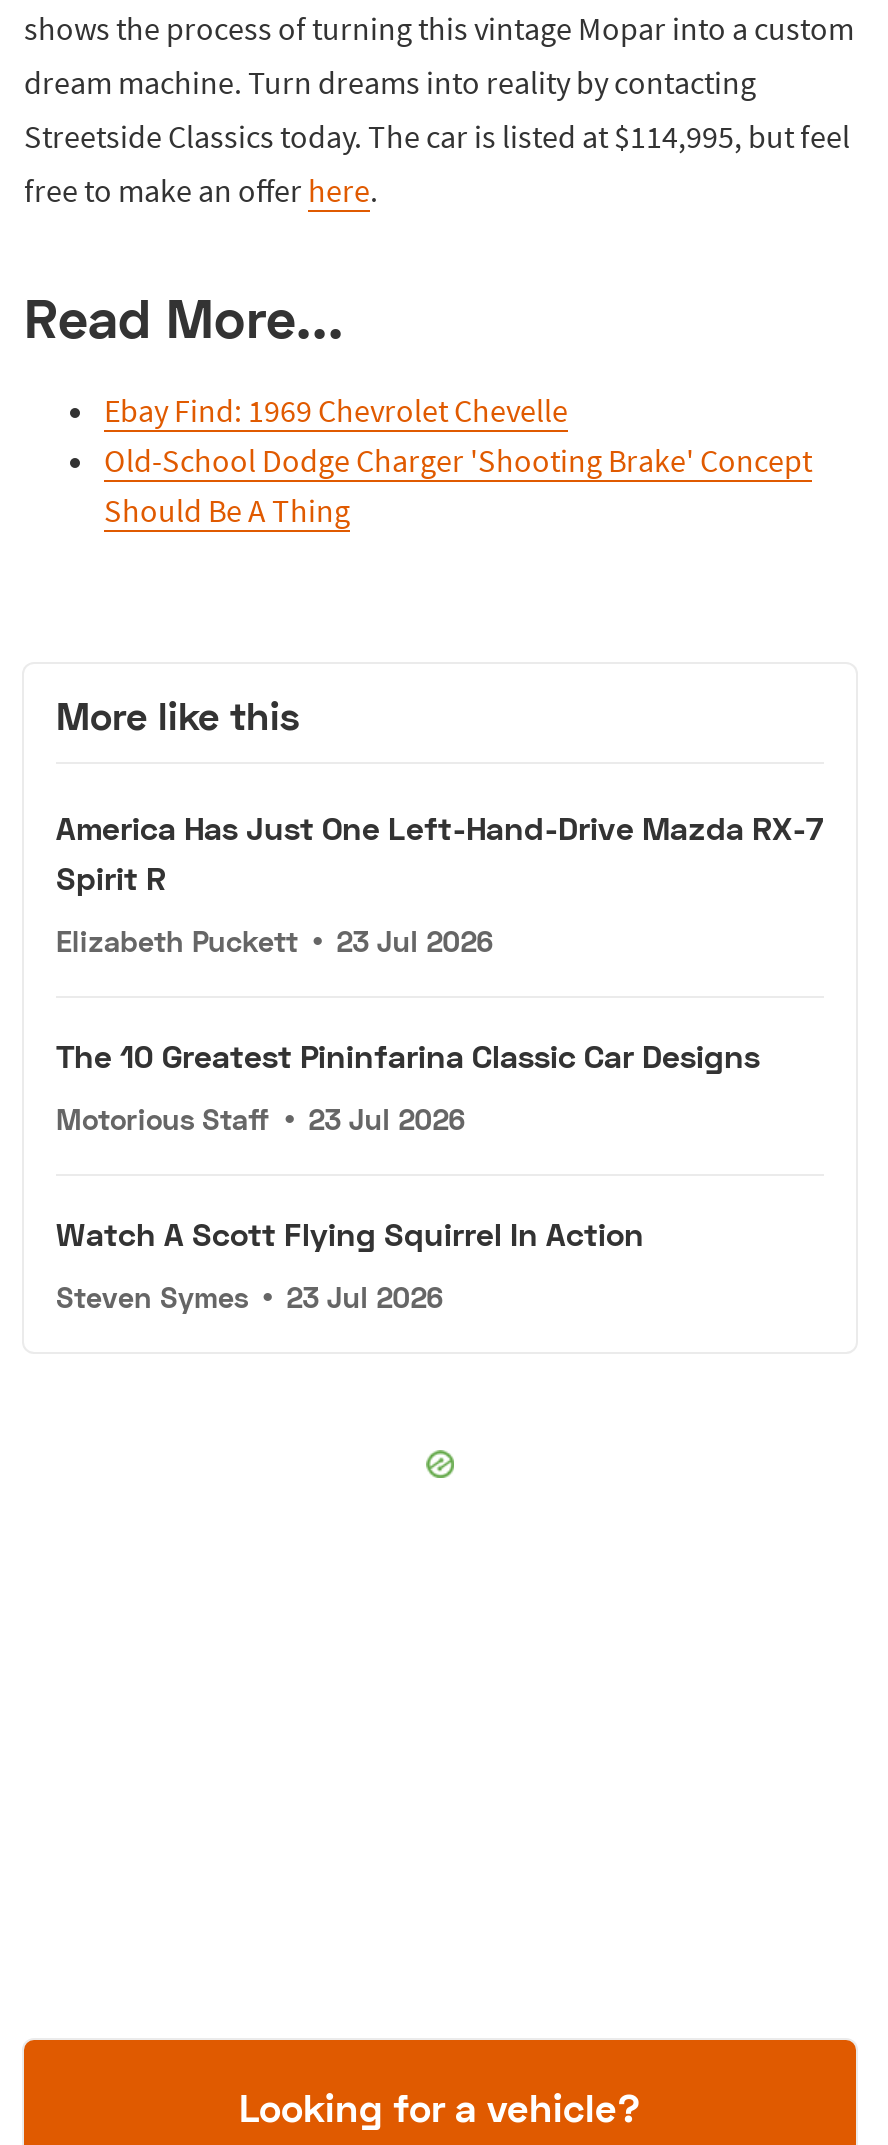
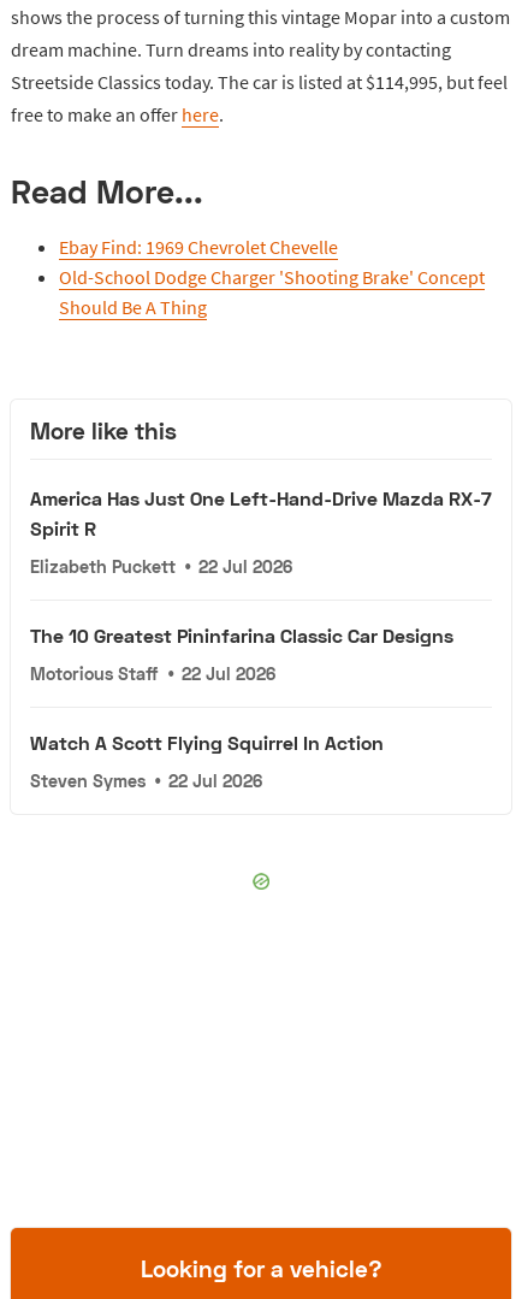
- Elizabeth Puckett • 23 Jul 2026
+ Elizabeth Puckett • 22 Jul 2026

- Motorious Staff • 23 Jul 2026
+ Motorious Staff • 22 Jul 2026

- Steven Symes • 23 Jul 2026
+ Steven Symes • 22 Jul 2026
